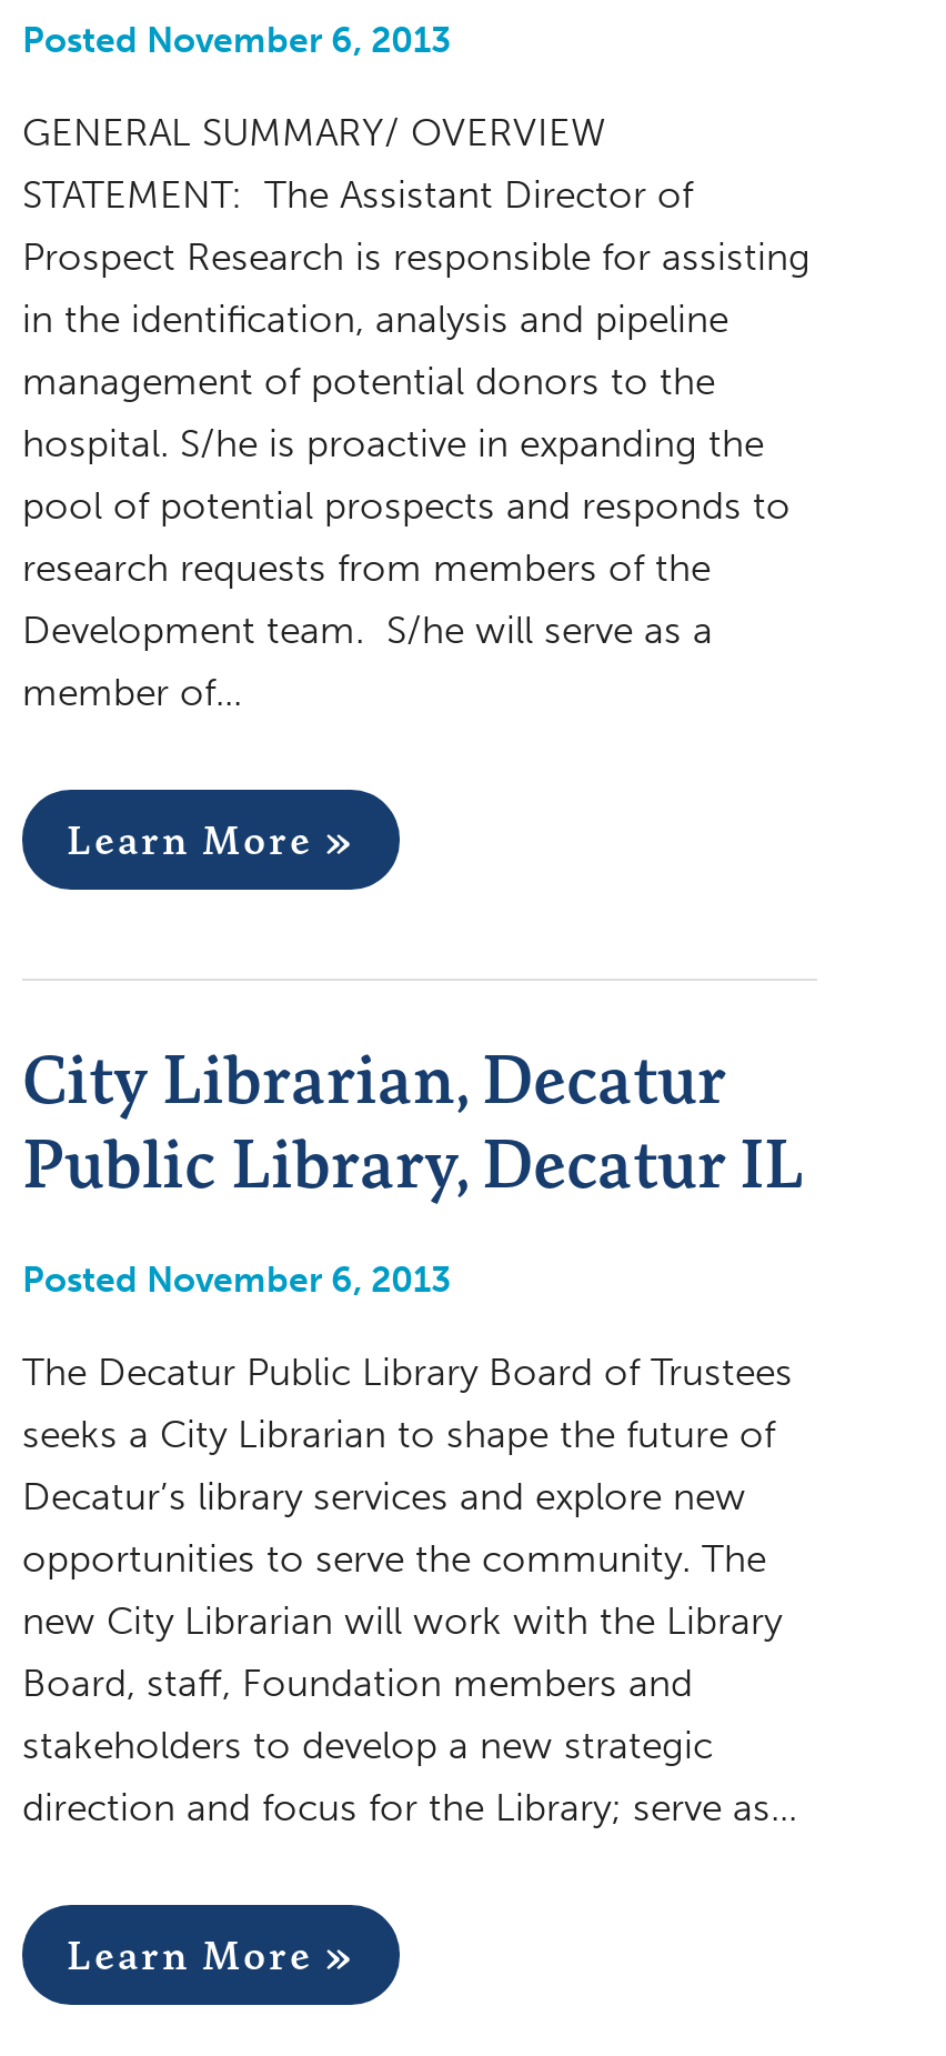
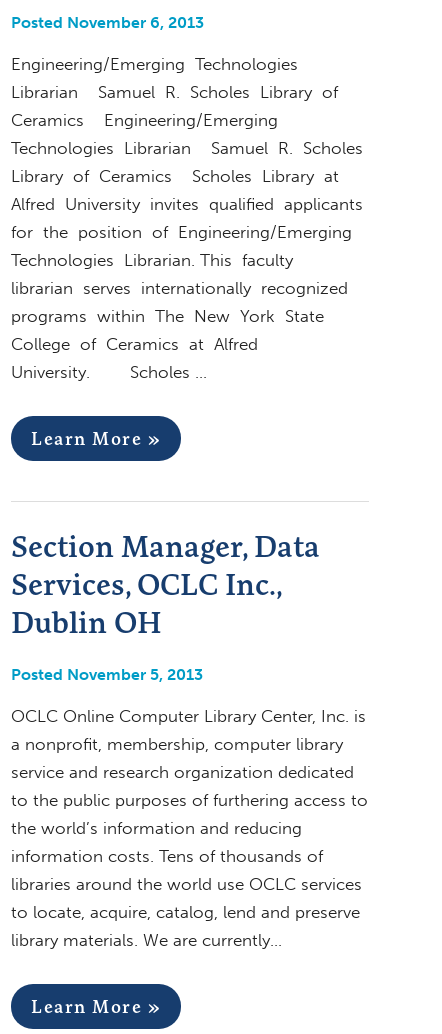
- GENERAL SUMMARY/ OVERVIEW
- STATEMENT: The Assistant Director of
- Prospect Research is responsible for assisting
- in the identification, analysis and pipeline
- management of potential donors to the
- hospital. S/he is proactive in expanding the
- pool of potential prospects and responds to
- research requests from members of the
- Development team. S/he will serve as a
- member of…
+ Engineering/Emerging Technologies
+ Librarian Samuel R. Scholes Library of
+ Ceramics Engineering/Emerging
+ Technologies Librarian Samuel R. Scholes
+ Library of Ceramics Scholes Library at
+ Alfred University invites qualified applicants
+ for the position of Engineering/Emerging
+ Technologies Librarian. This faculty
+ librarian serves internationally recognized
+ programs within The New York State
+ College of Ceramics at Alfred
+ University. Scholes …

- City Librarian, Decatur
- Public Library, Decatur IL
+ Section Manager, Data
+ Services, OCLC Inc.,
+ Dublin OH

- Posted November 6, 2013
+ Posted November 5, 2013

- The Decatur Public Library Board of Trustees
- seeks a City Librarian to shape the future of
- Decatur’s library services and explore new
- opportunities to serve the community. The
- new City Librarian will work with the Library
- Board, staff, Foundation members and
- stakeholders to develop a new strategic
- direction and focus for the Library; serve as…
+ OCLC Online Computer Library Center, Inc. is
+ a nonprofit, membership, computer library
+ service and research organization dedicated
+ to the public purposes of furthering access to
+ the world’s information and reducing
+ information costs. Tens of thousands of
+ libraries around the world use OCLC services
+ to locate, acquire, catalog, lend and preserve
+ library materials. We are currently…
